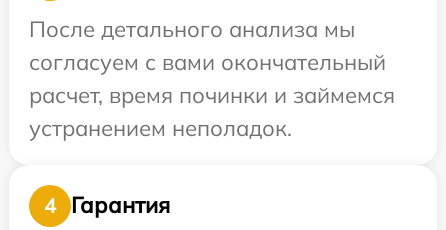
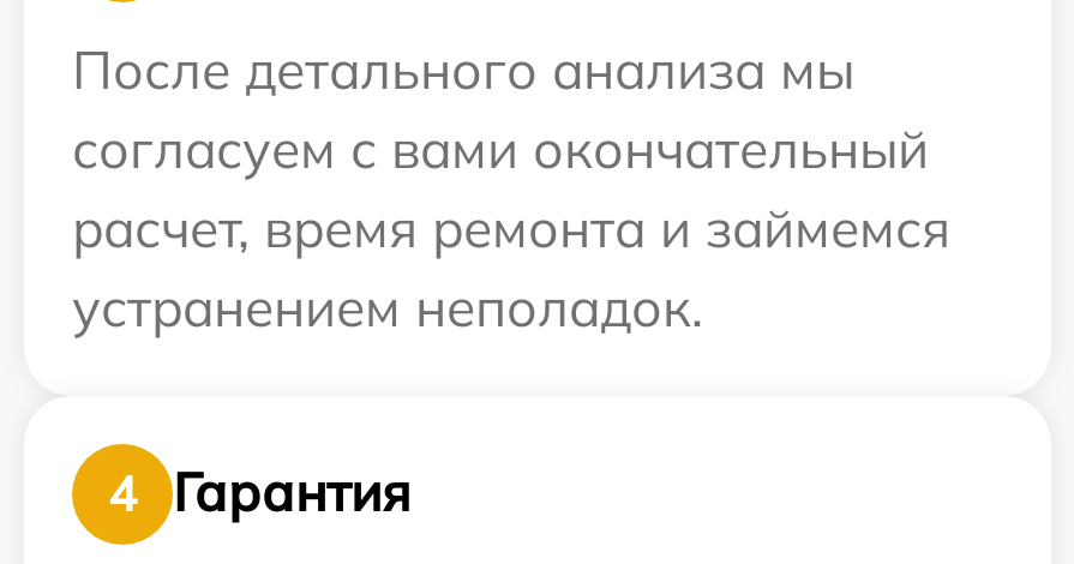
- расчет, время починки и займемся
+ расчет, время ремонта и займемся
